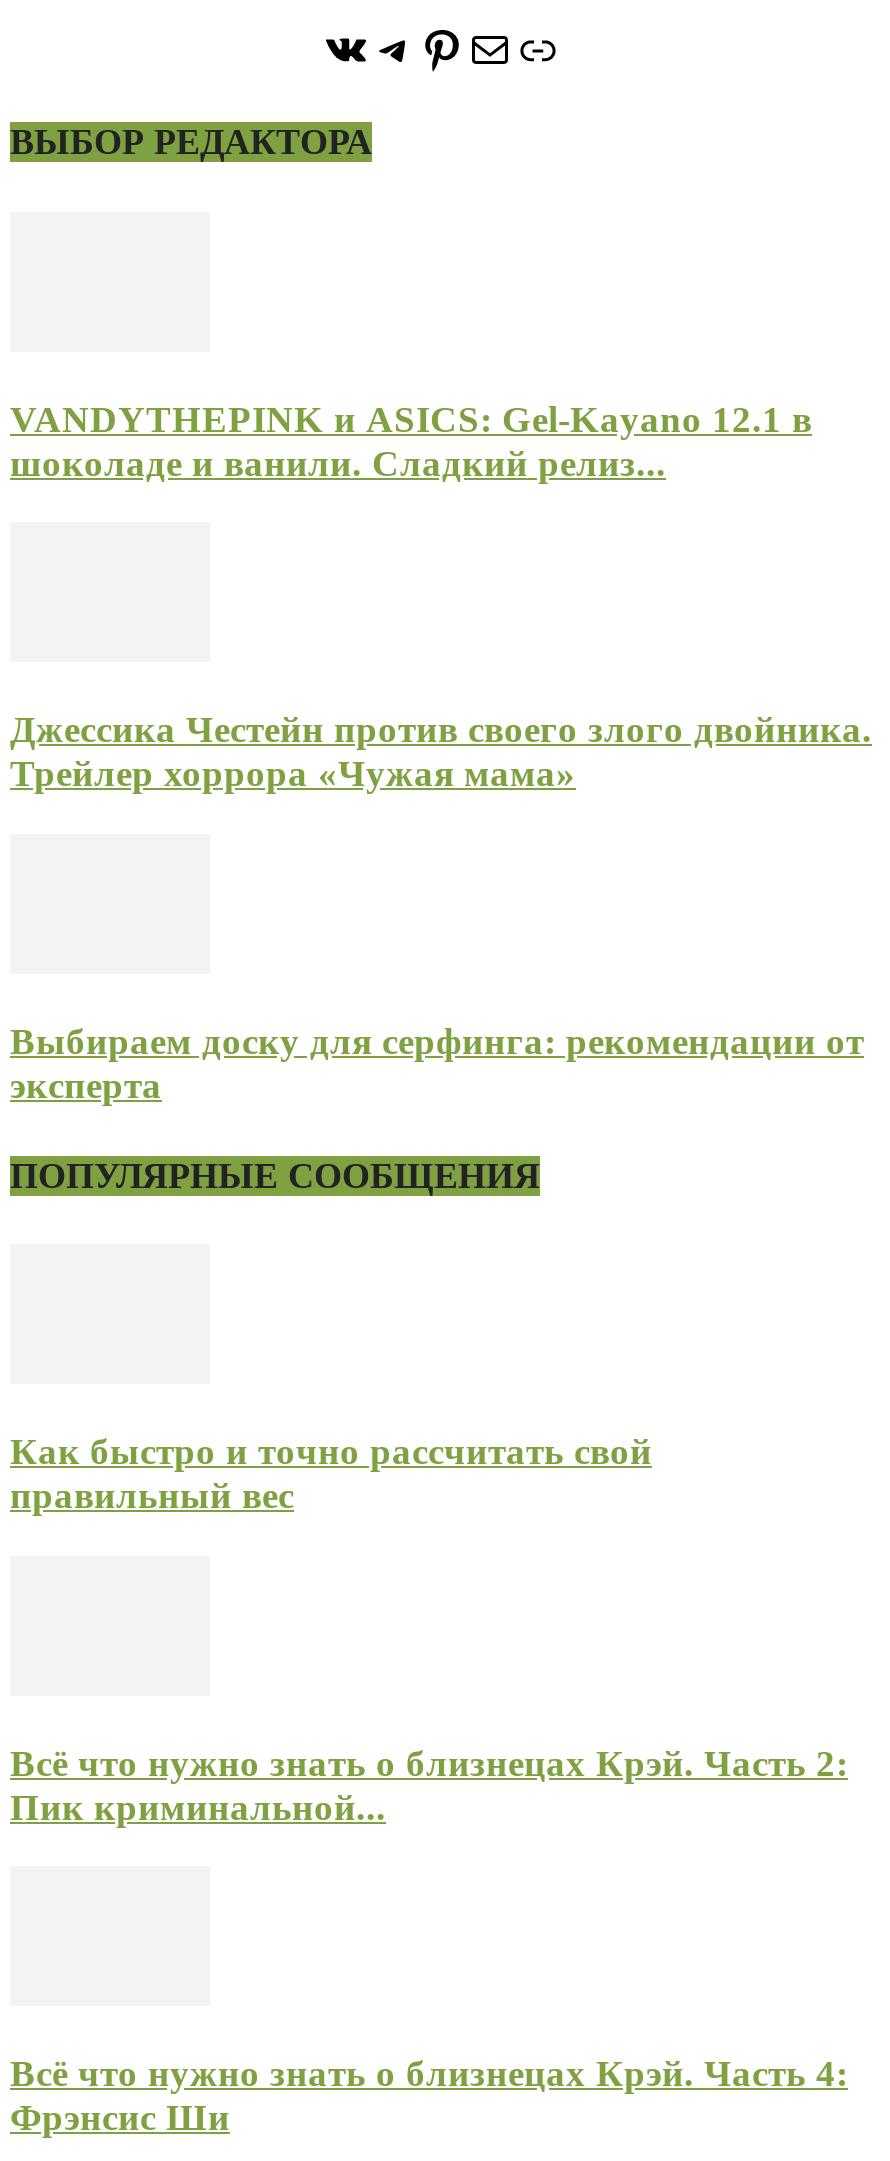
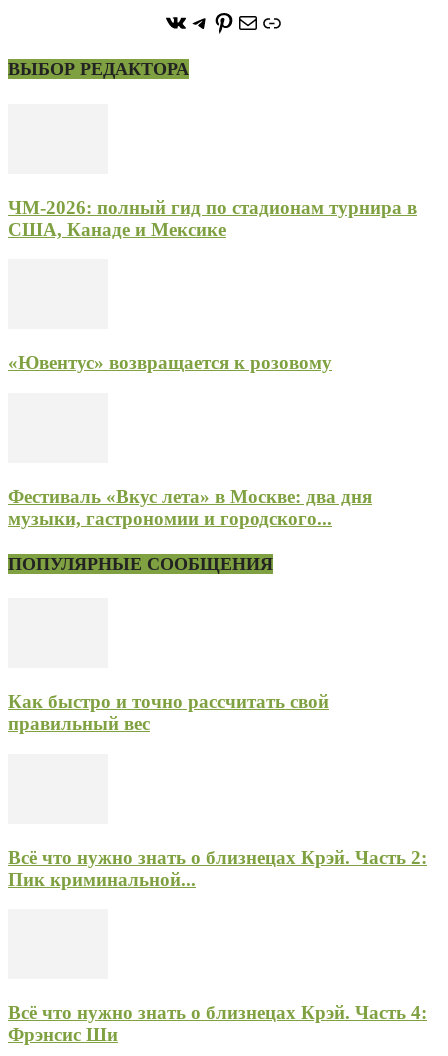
- VANDYTHEPINK и ASICS: Gel-Kayano 12.1 в
- шоколаде и ванили. Сладкий релиз...
+ ЧМ-2026: полный гид по стадионам турнира в
+ США, Канаде и Мексике

- Джессика Честейн против своего злого двойника.
- Трейлер хоррора «Чужая мама»
+ «Ювентус» возвращается к розовому

- Выбираем доску для серфинга: рекомендации от
- эксперта
+ Фестиваль «Вкус лета» в Москве: два дня
+ музыки, гастрономии и городского...
